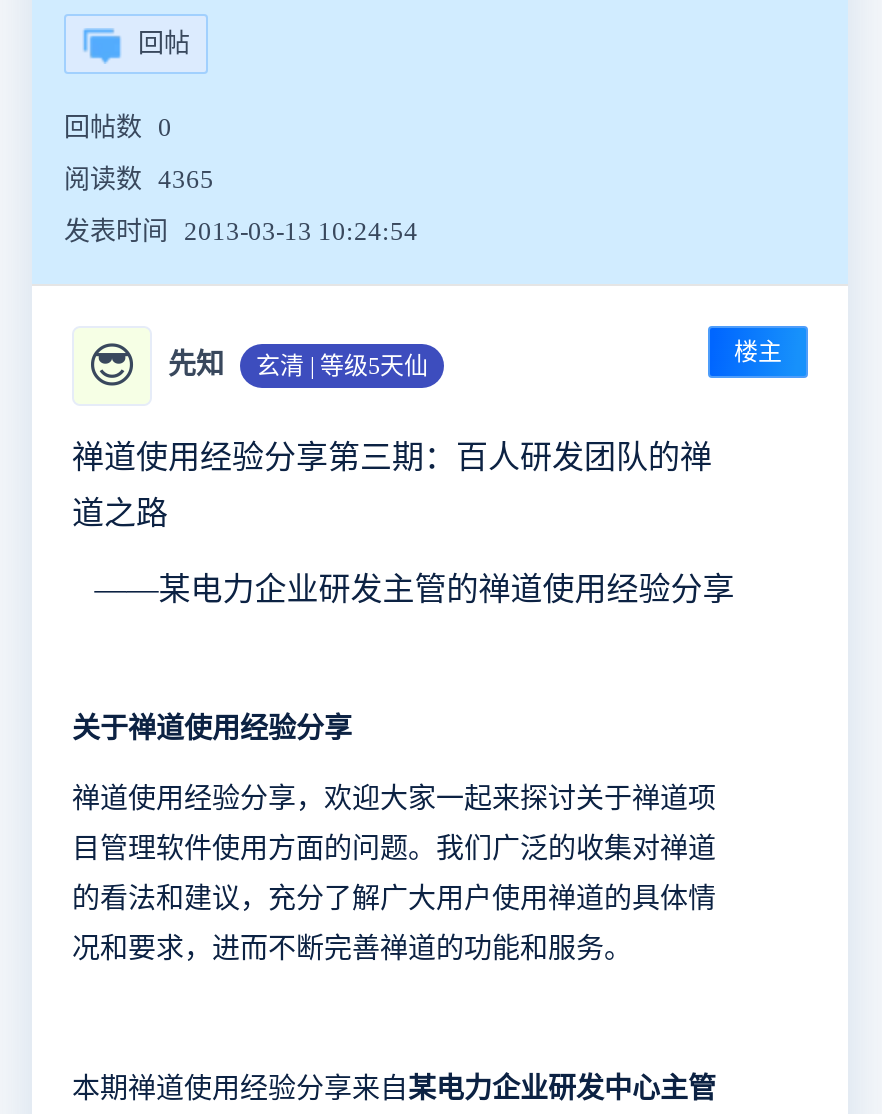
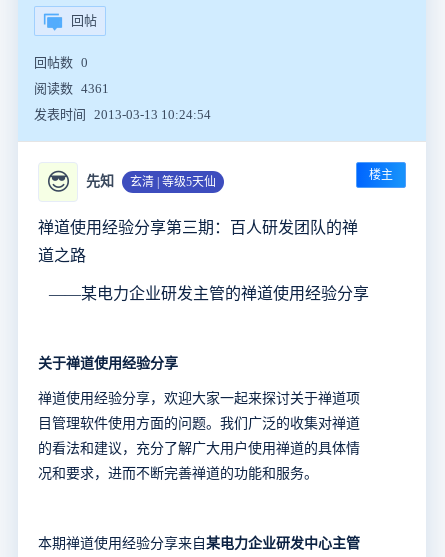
- 阅读数 4365
+ 阅读数 4361
